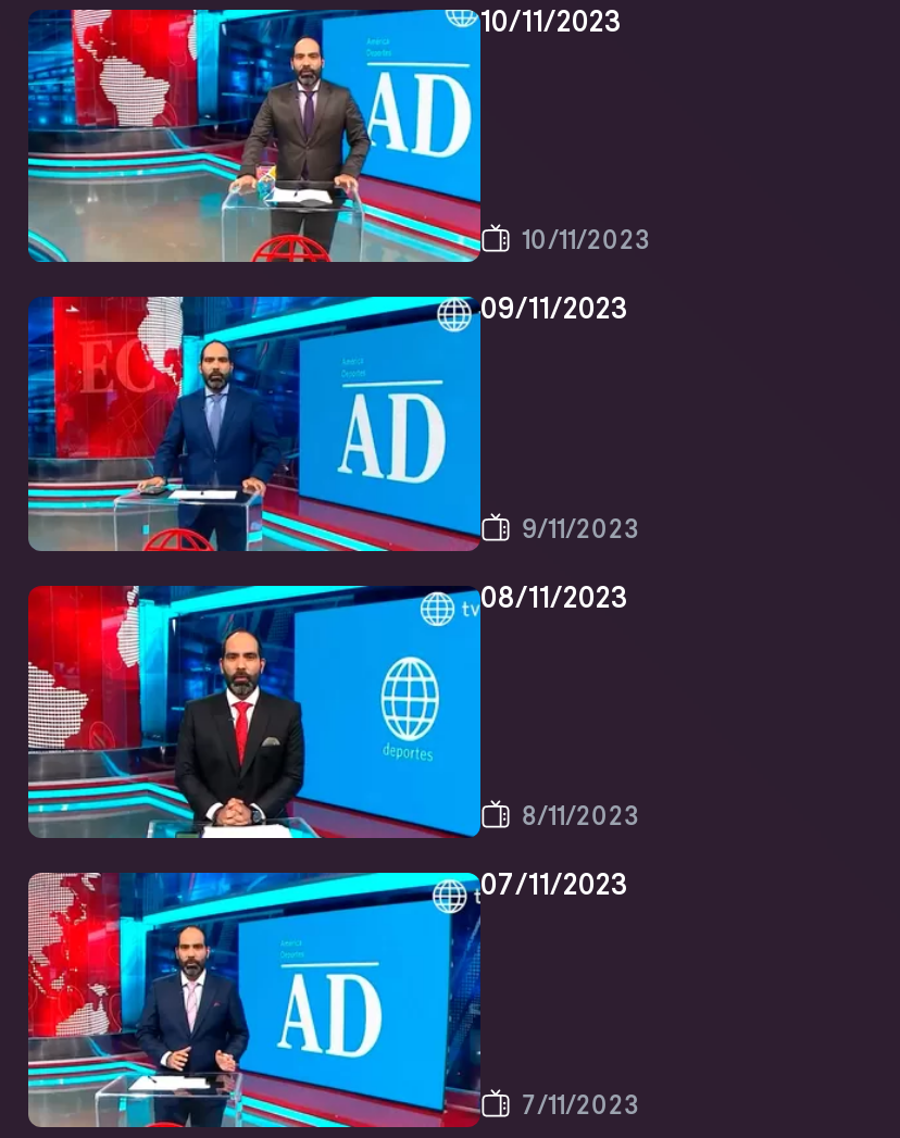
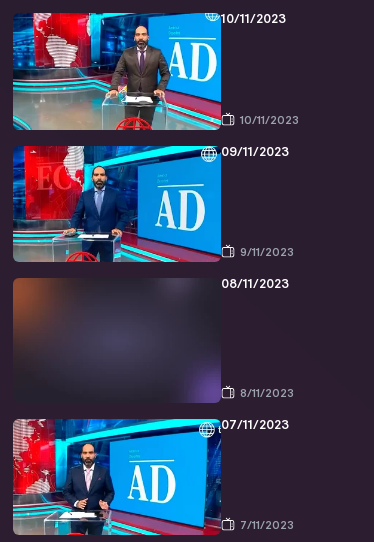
- [image]
+ [image]
